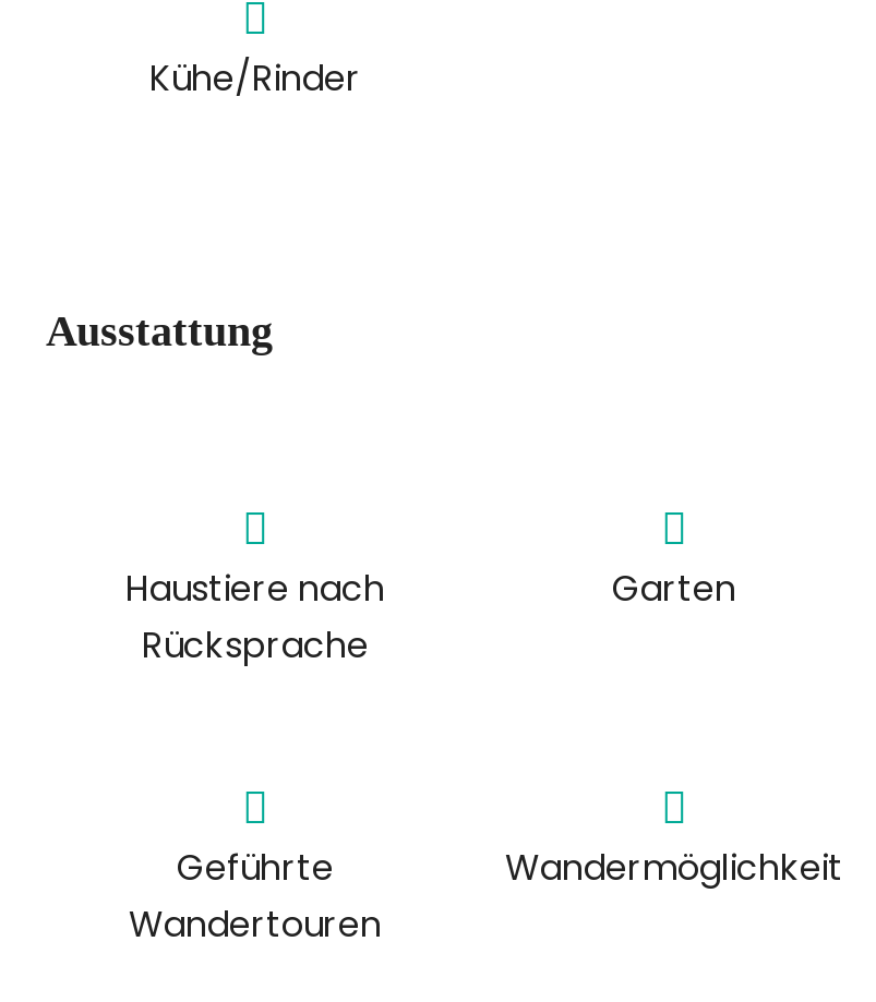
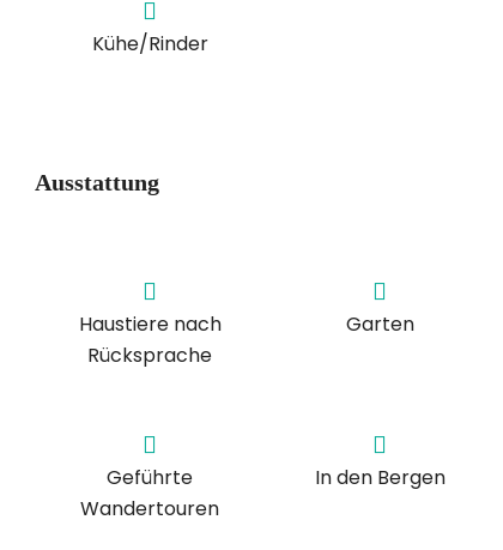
- Wandermöglichkeit
+ In den Bergen
